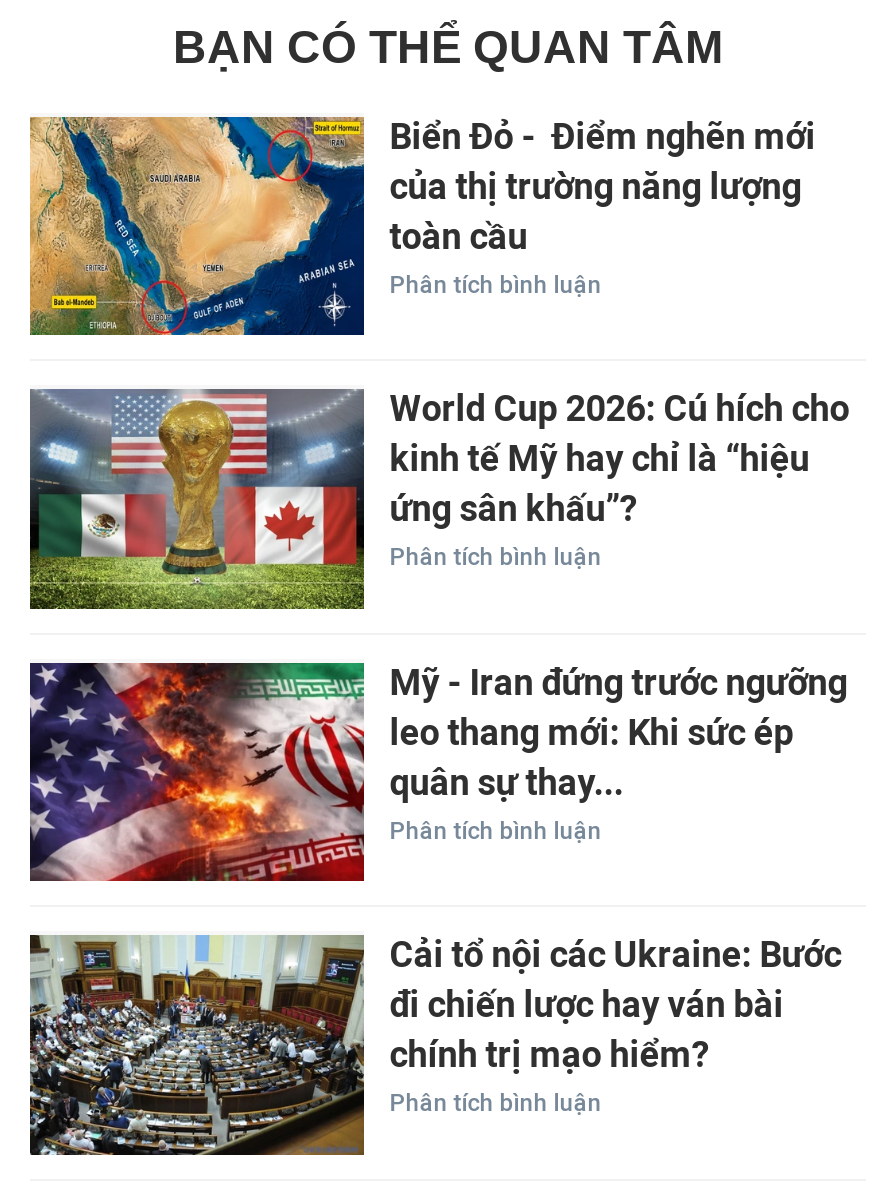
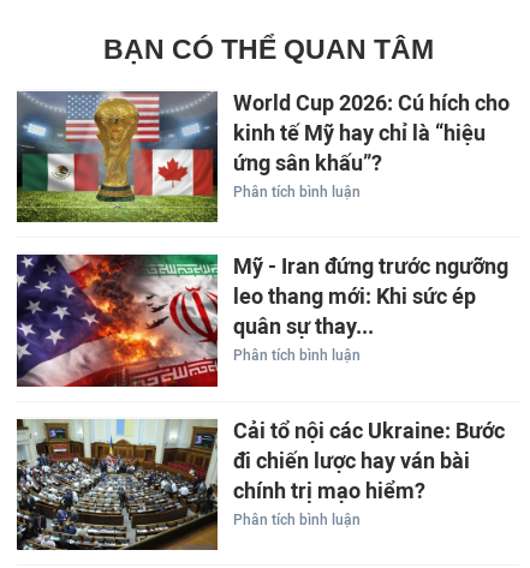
- [image]
- Biển Đỏ - Điểm nghẽn mới
- của thị trường năng lượng
- toàn cầu
- Phân tích bình luận
